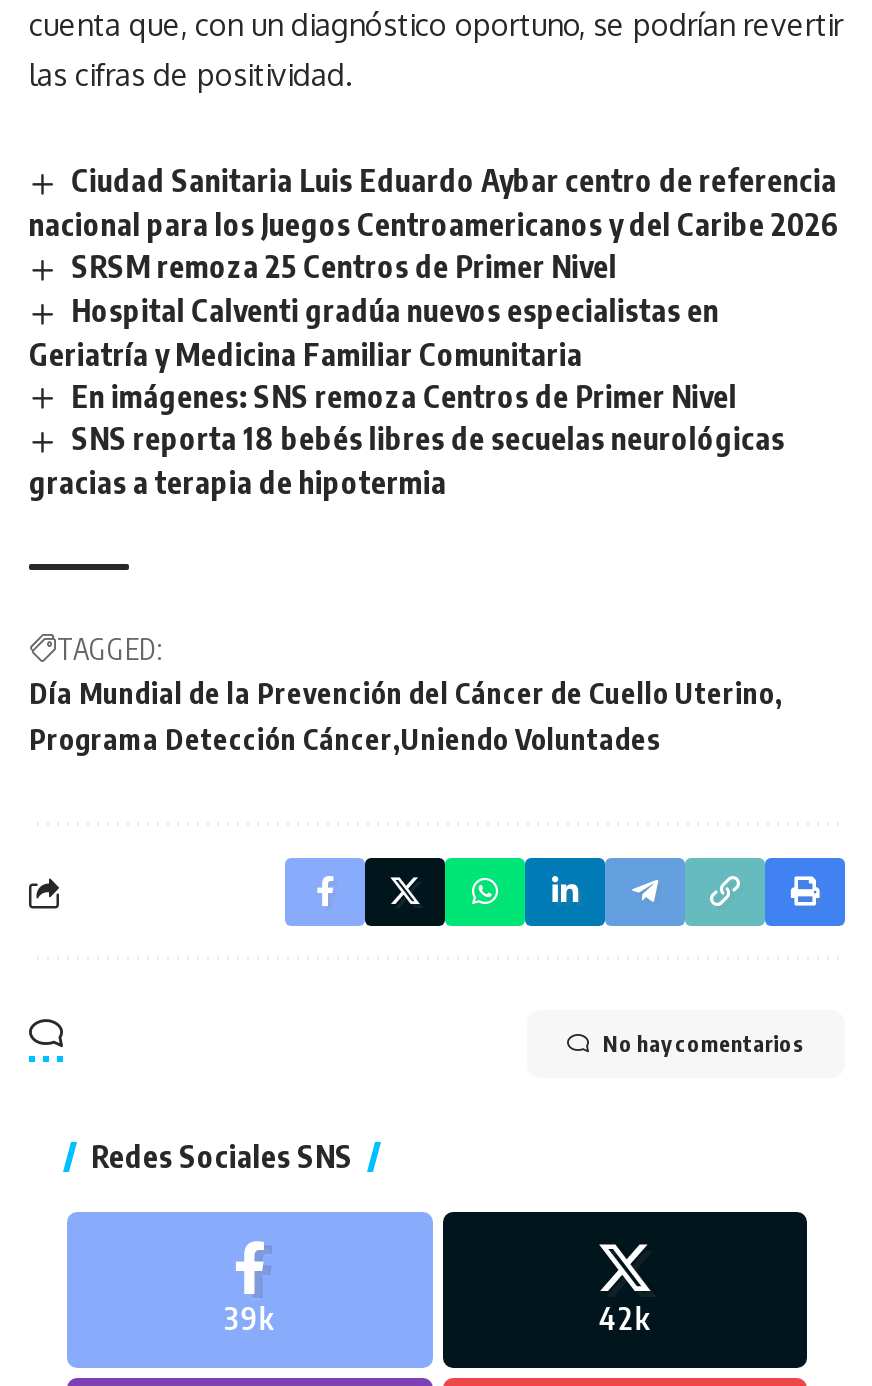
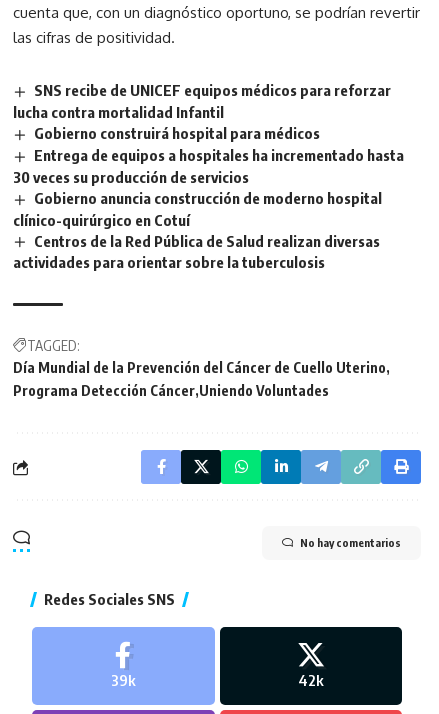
- Ciudad Sanitaria Luis Eduardo Aybar centro de referencia
- nacional para los Juegos Centroamericanos y del Caribe 2026
- SRSM remoza 25 Centros de Primer Nivel
- Hospital Calventi gradúa nuevos especialistas en
- Geriatría y Medicina Familiar Comunitaria
- En imágenes: SNS remoza Centros de Primer Nivel
- SNS reporta 18 bebés libres de secuelas neurológicas
- gracias a terapia de hipotermia
+ SNS recibe de UNICEF equipos médicos para reforzar
+ lucha contra mortalidad Infantil
+ Gobierno construirá hospital para médicos
+ Entrega de equipos a hospitales ha incrementado hasta
+ 30 veces su producción de servicios
+ Gobierno anuncia construcción de moderno hospital
+ clínico-quirúrgico en Cotuí
+ Centros de la Red Pública de Salud realizan diversas
+ actividades para orientar sobre la tuberculosis
